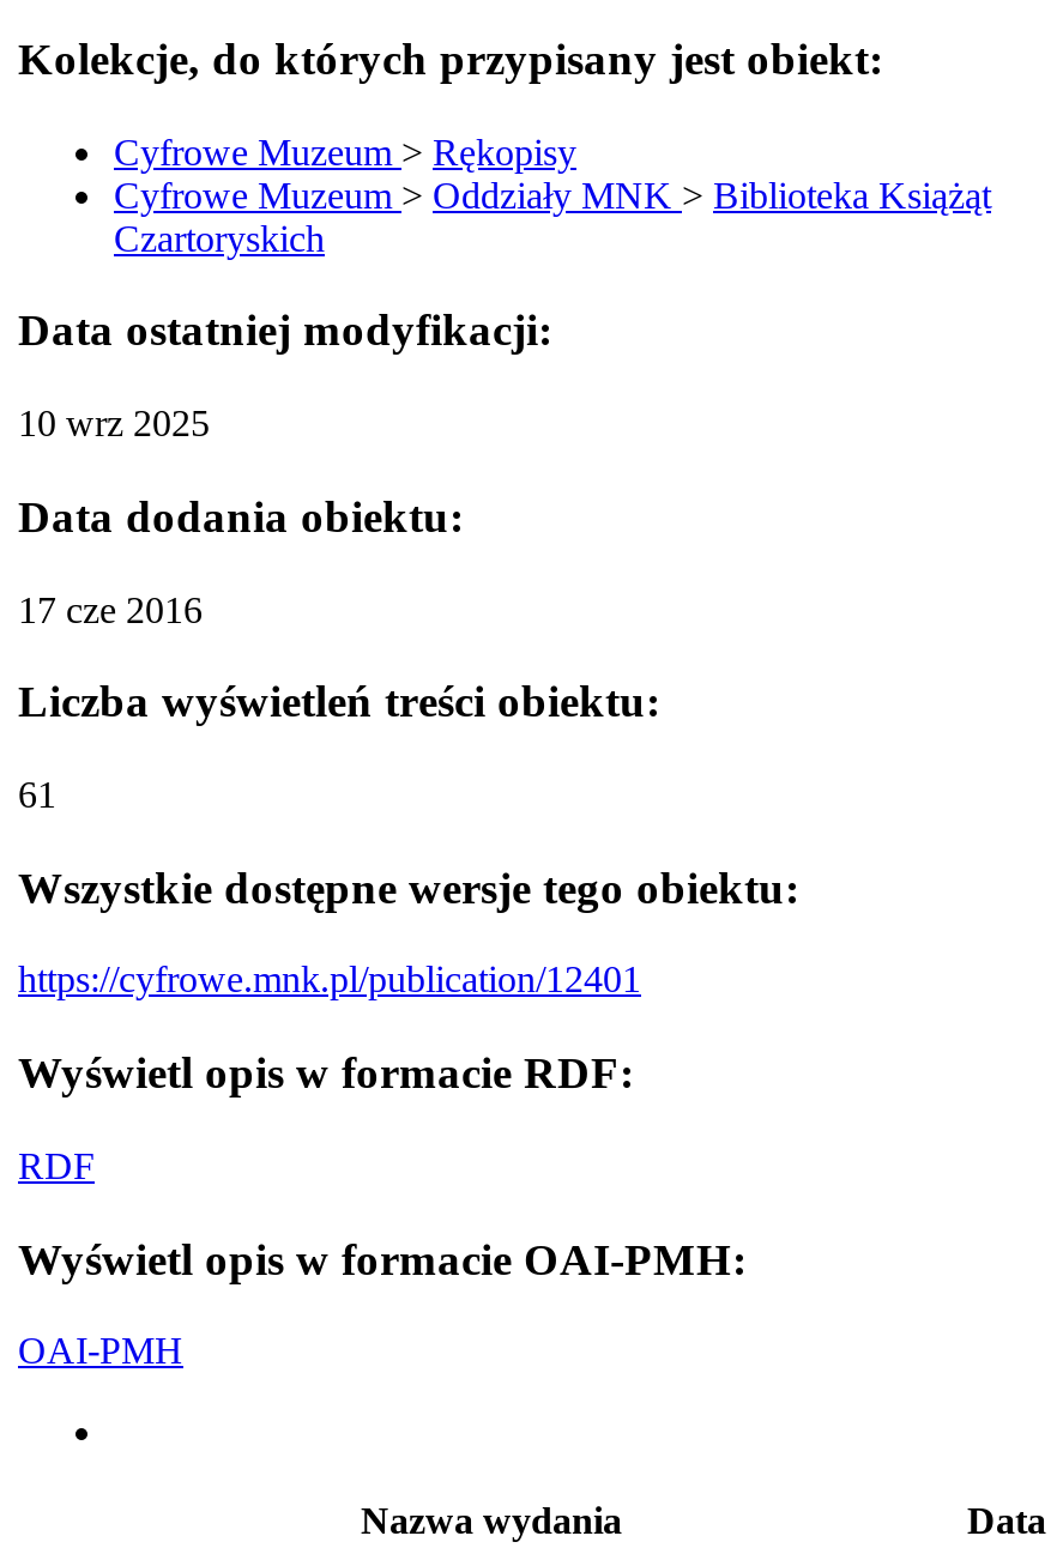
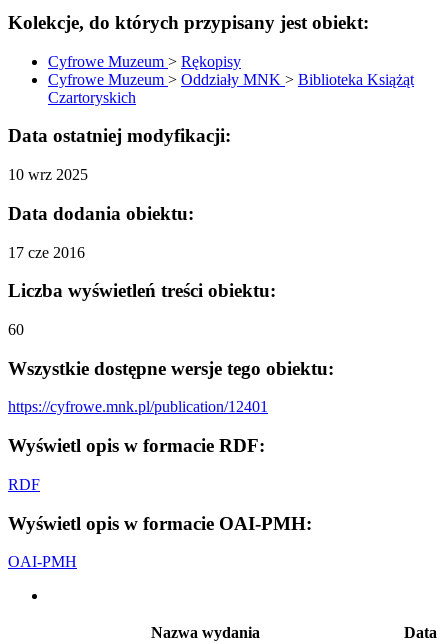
- 61
+ 60
